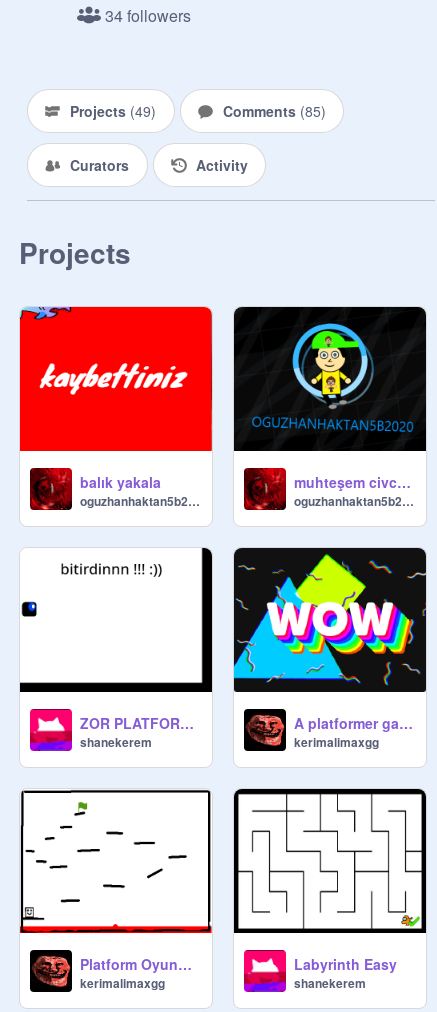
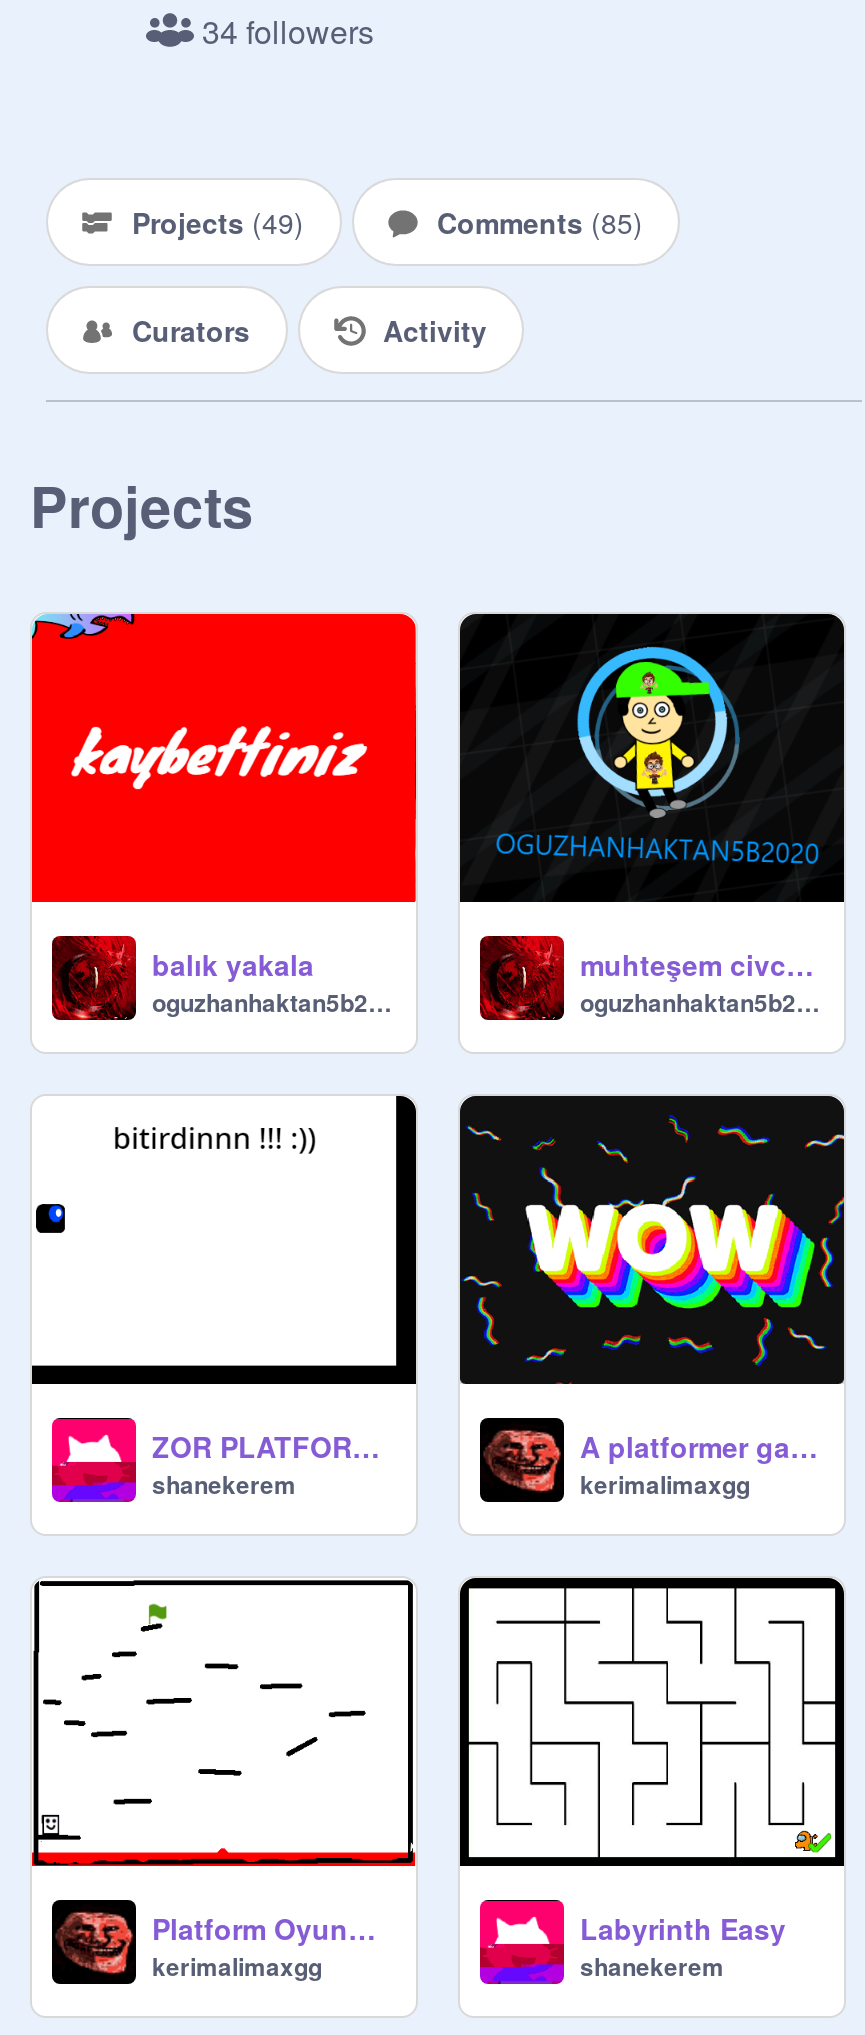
- [image]
+ [image]
